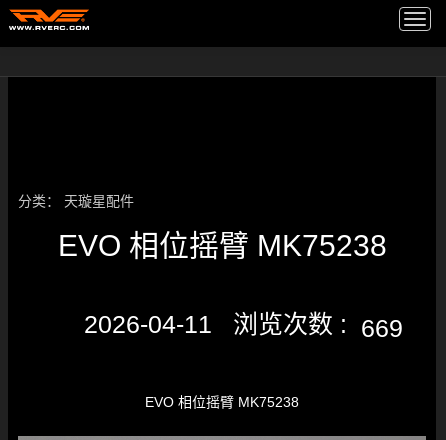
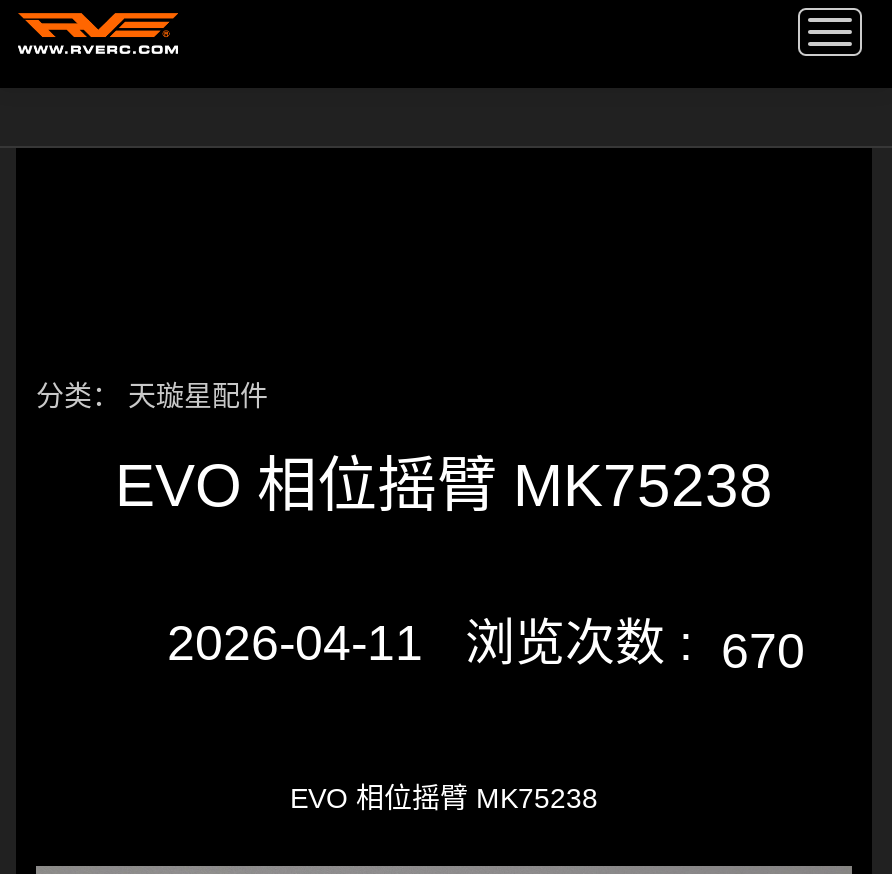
- 2026-04-11 浏览次数 : 669
+ 2026-04-11 浏览次数 : 670
